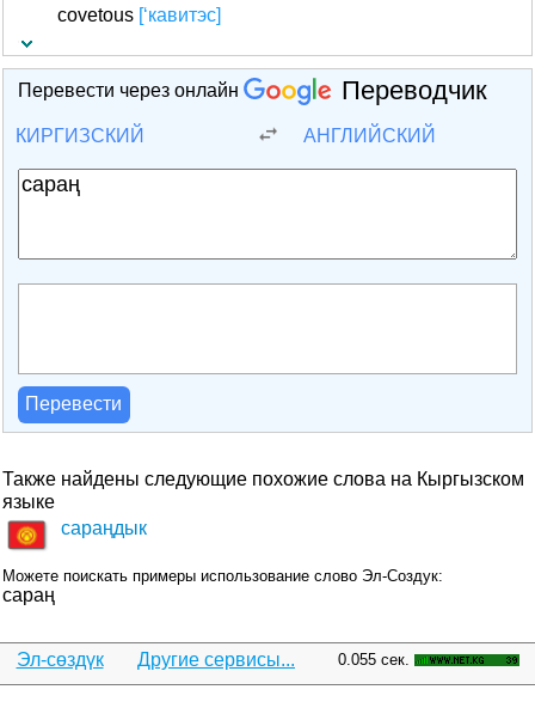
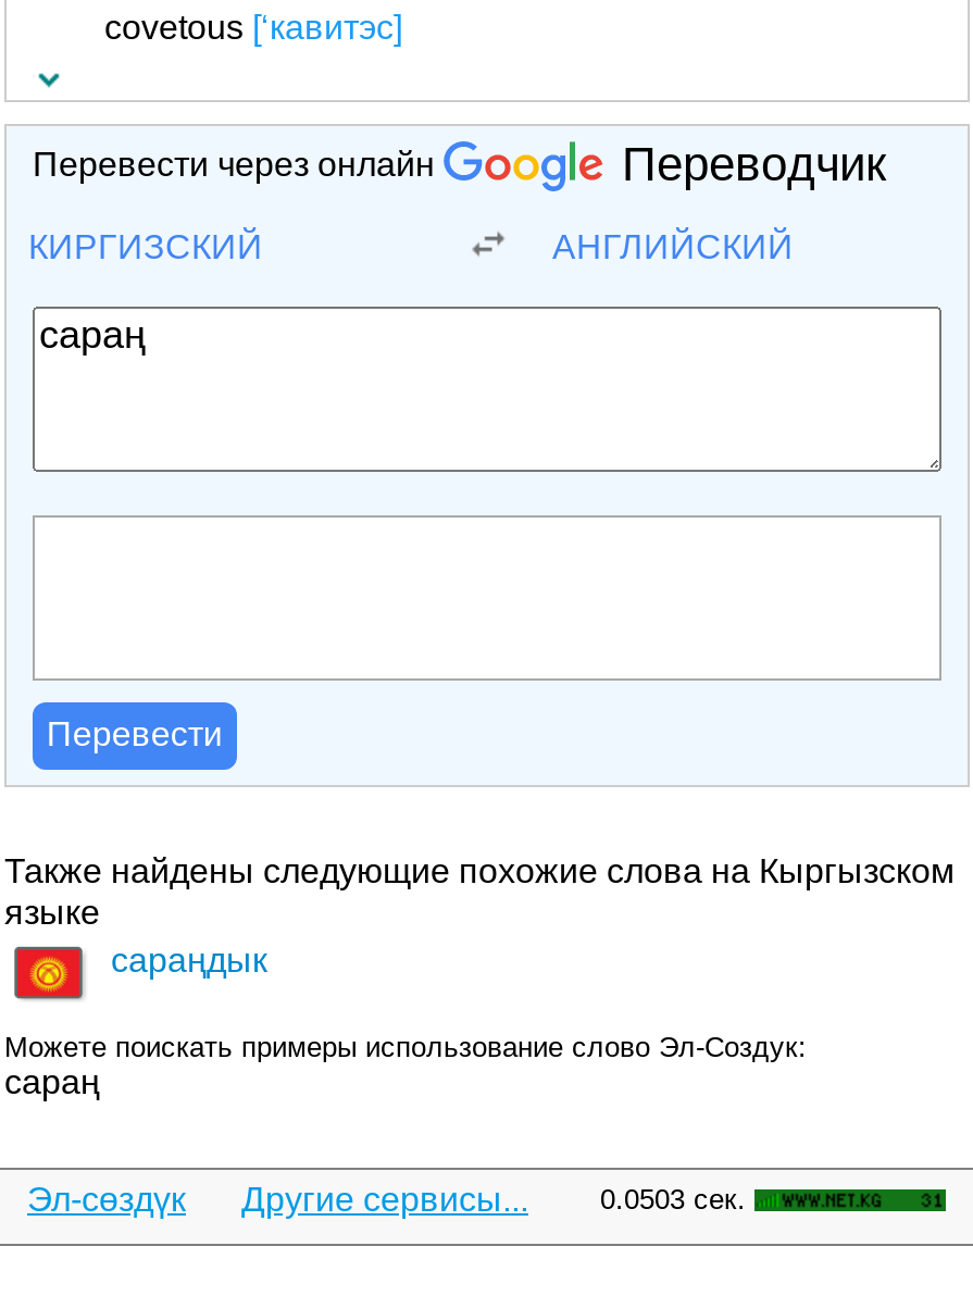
- 0.055 сек.
+ 0.0503 сек.
